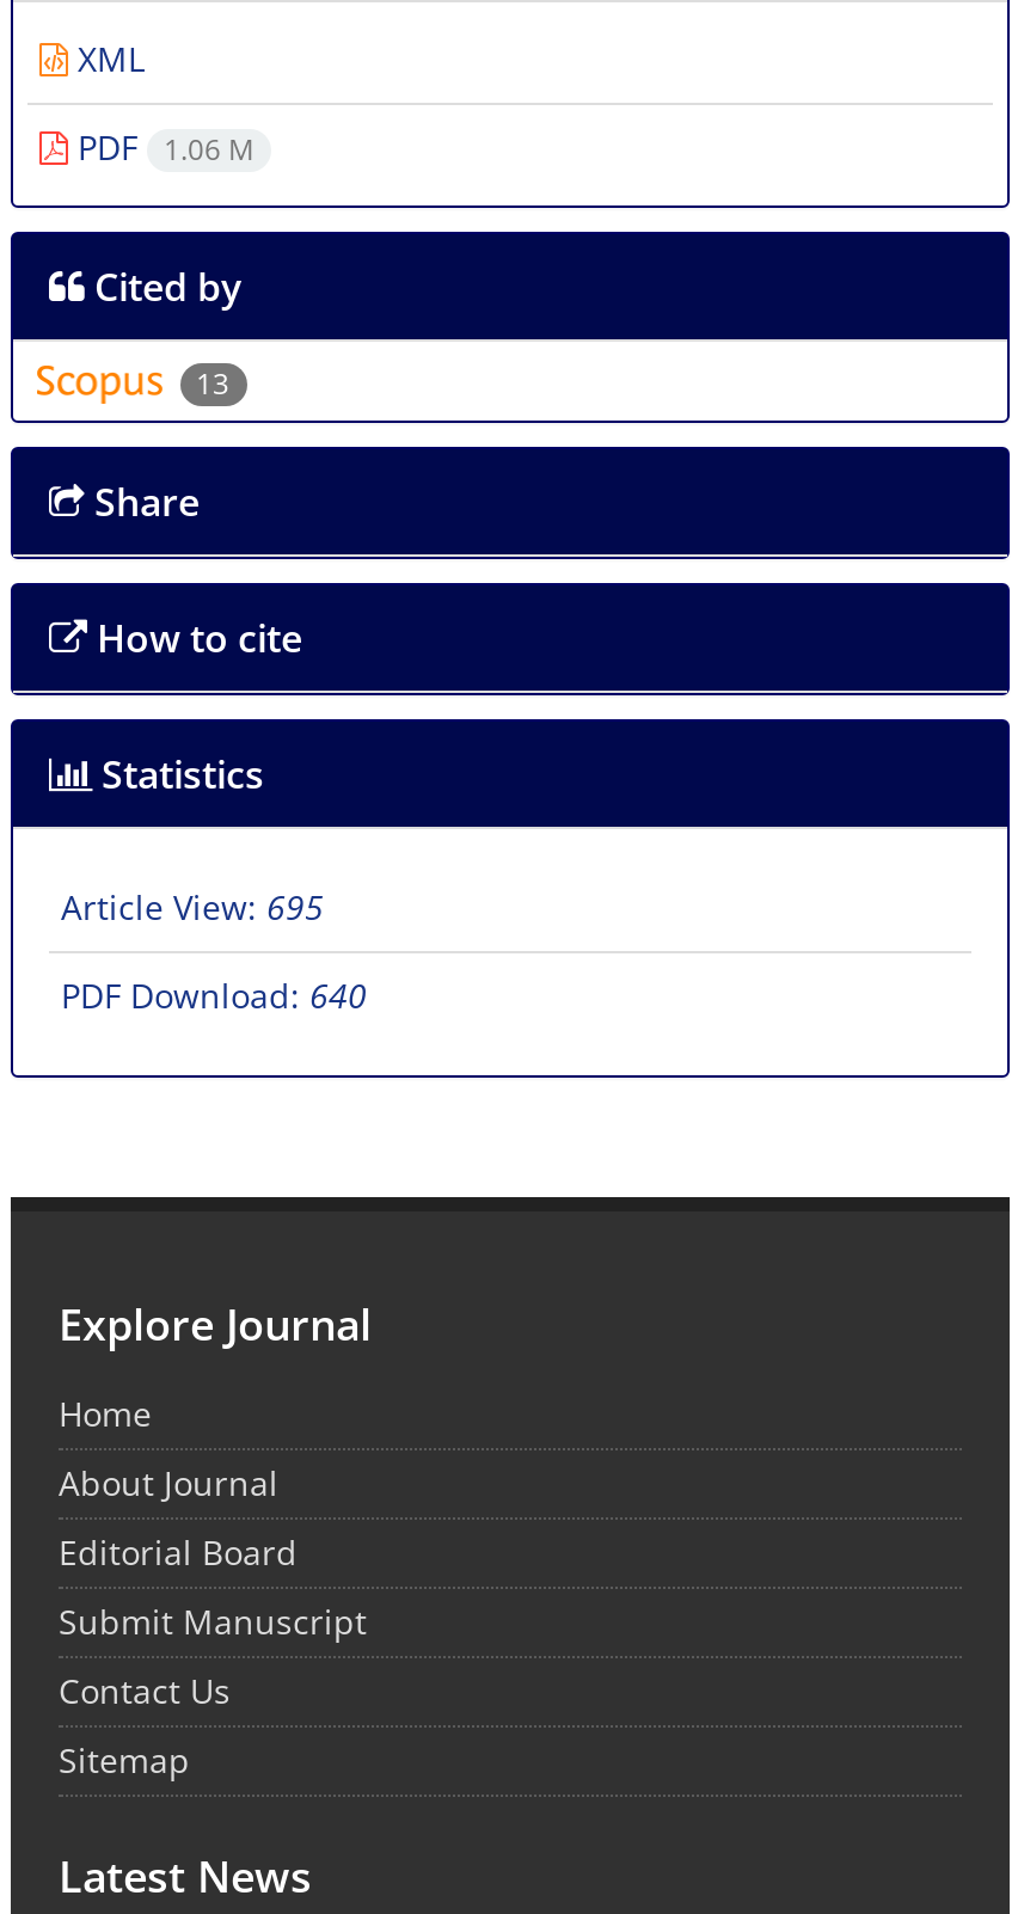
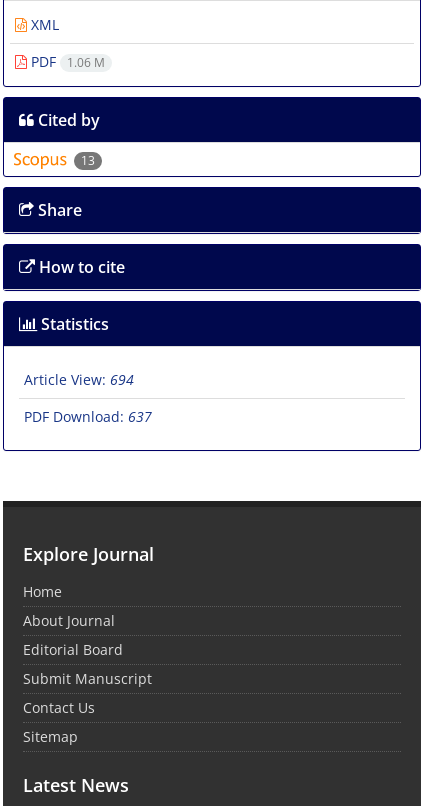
- Article View: 695
+ Article View: 694

- PDF Download: 640
+ PDF Download: 637
